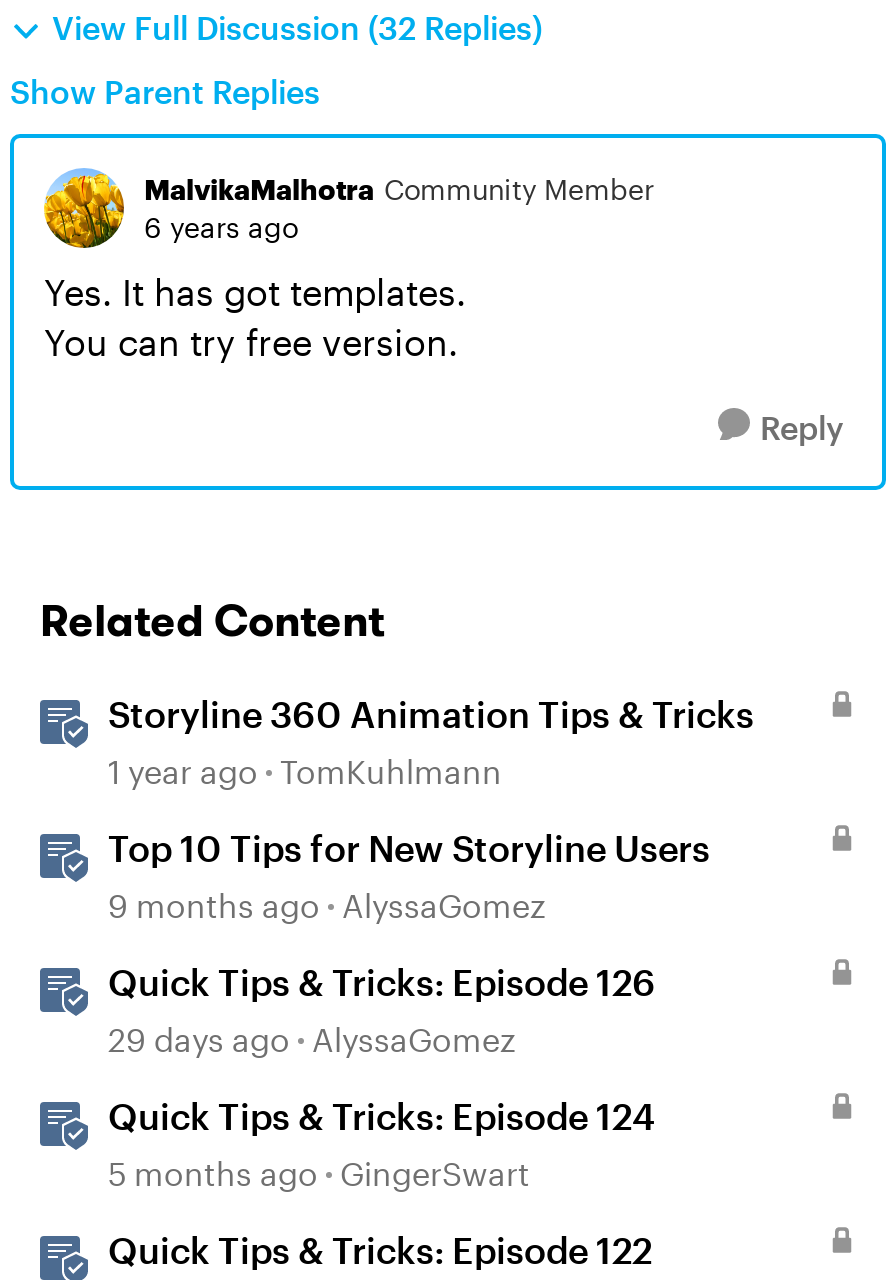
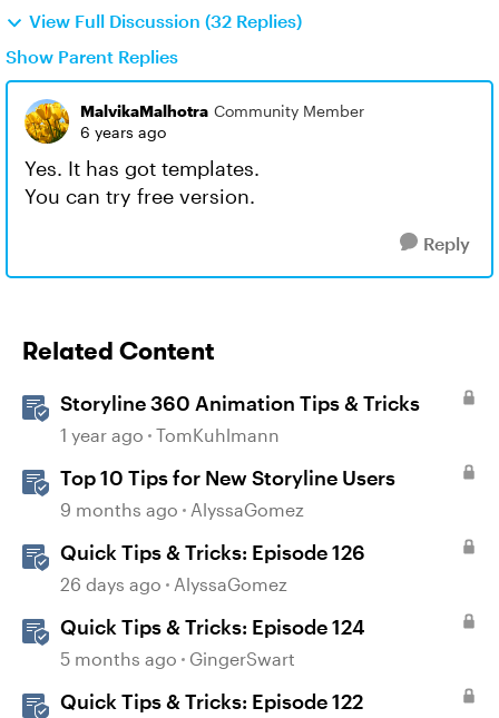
- 29 days ago AlyssaGomez
+ 26 days ago AlyssaGomez
